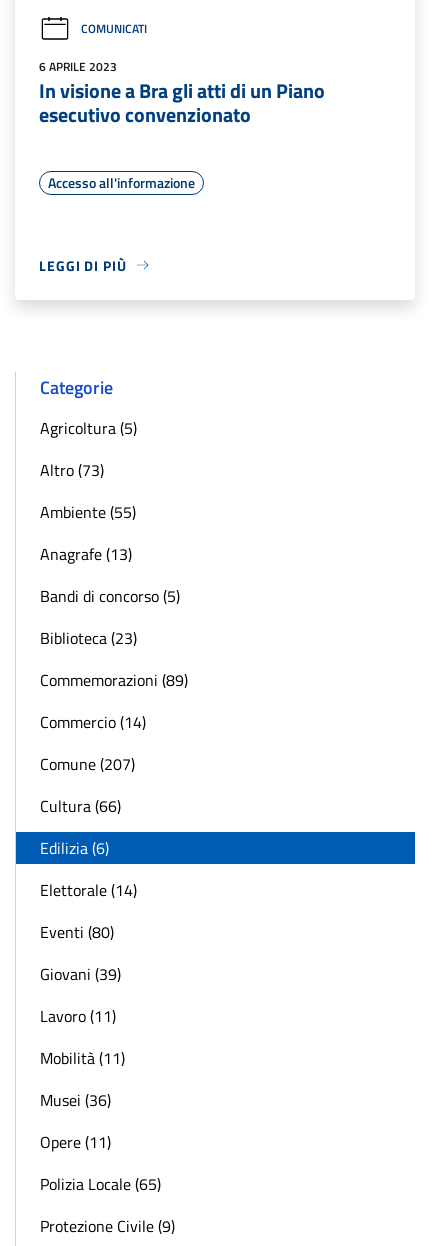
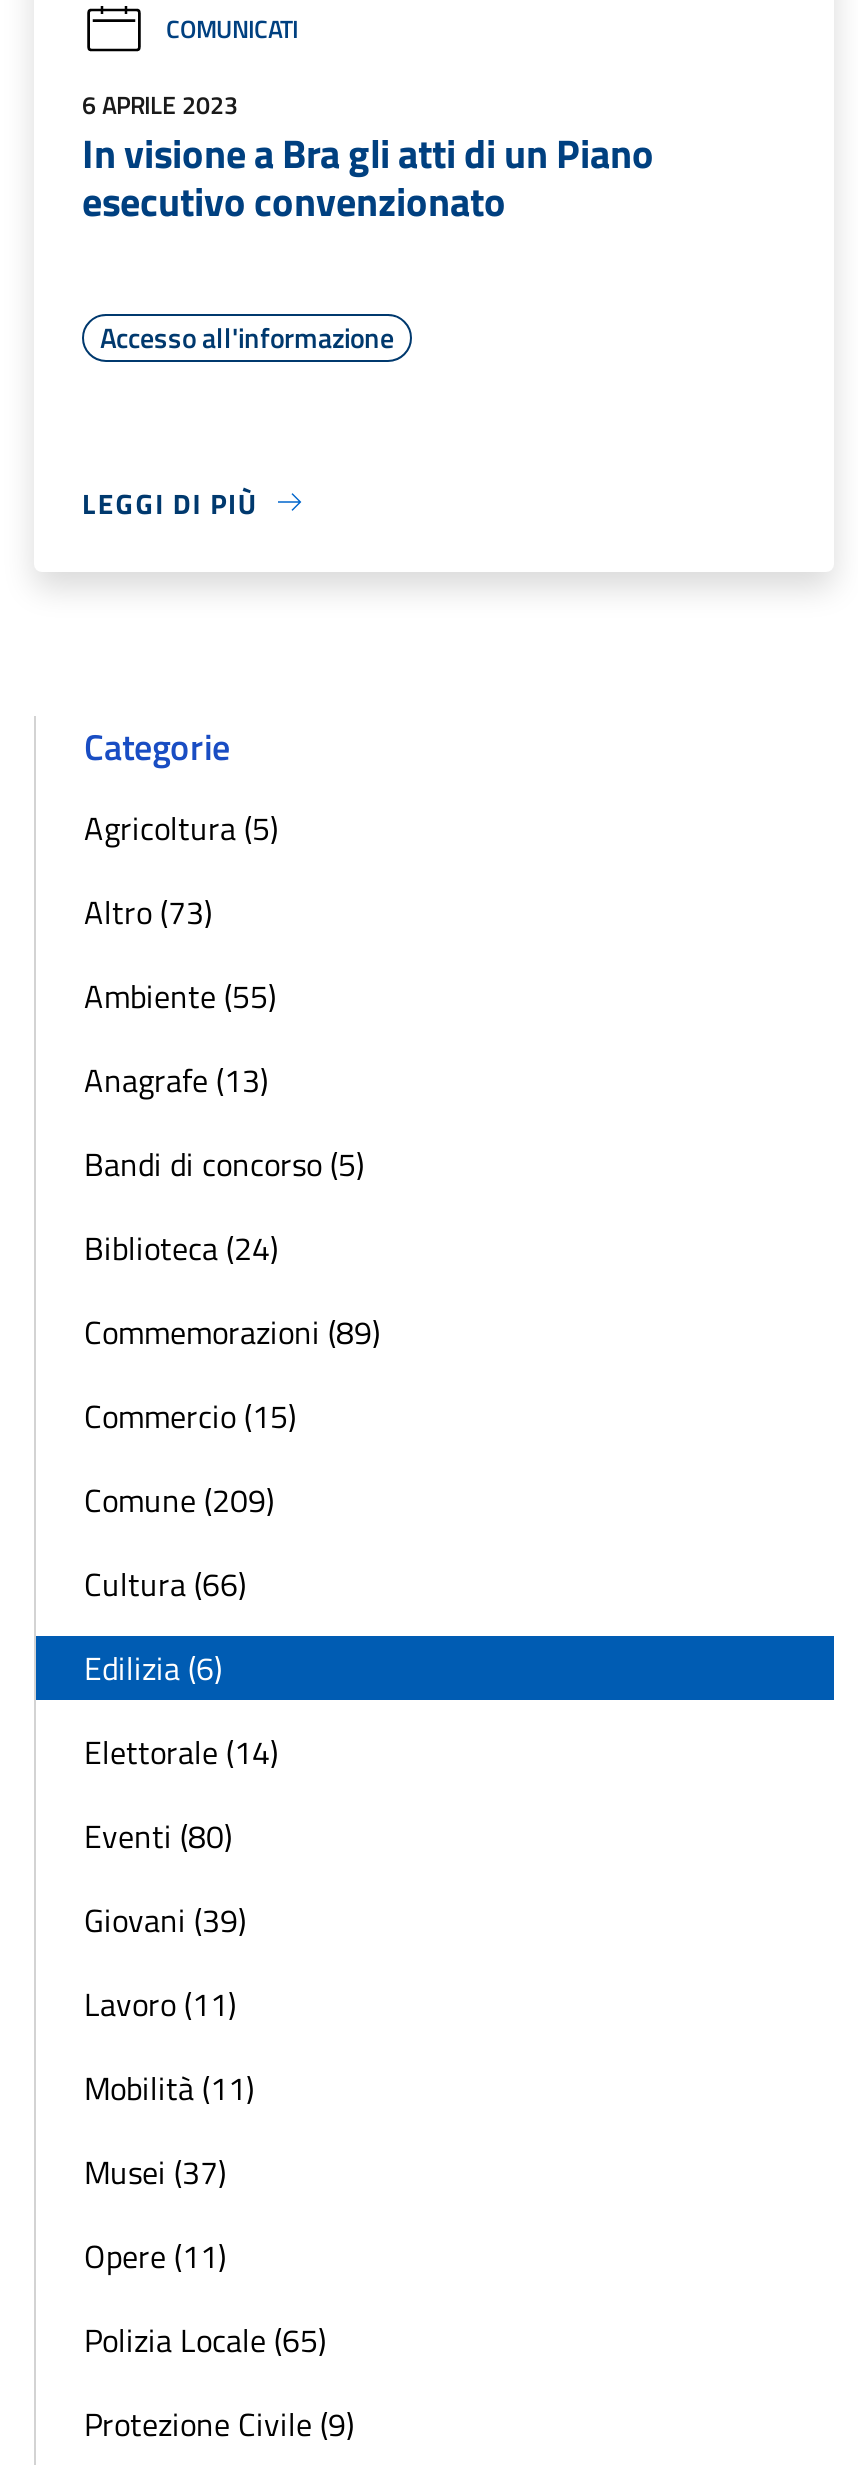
- Biblioteca (23)
+ Biblioteca (24)

- Commercio (14)
+ Commercio (15)

- Comune (207)
+ Comune (209)

- Musei (36)
+ Musei (37)
